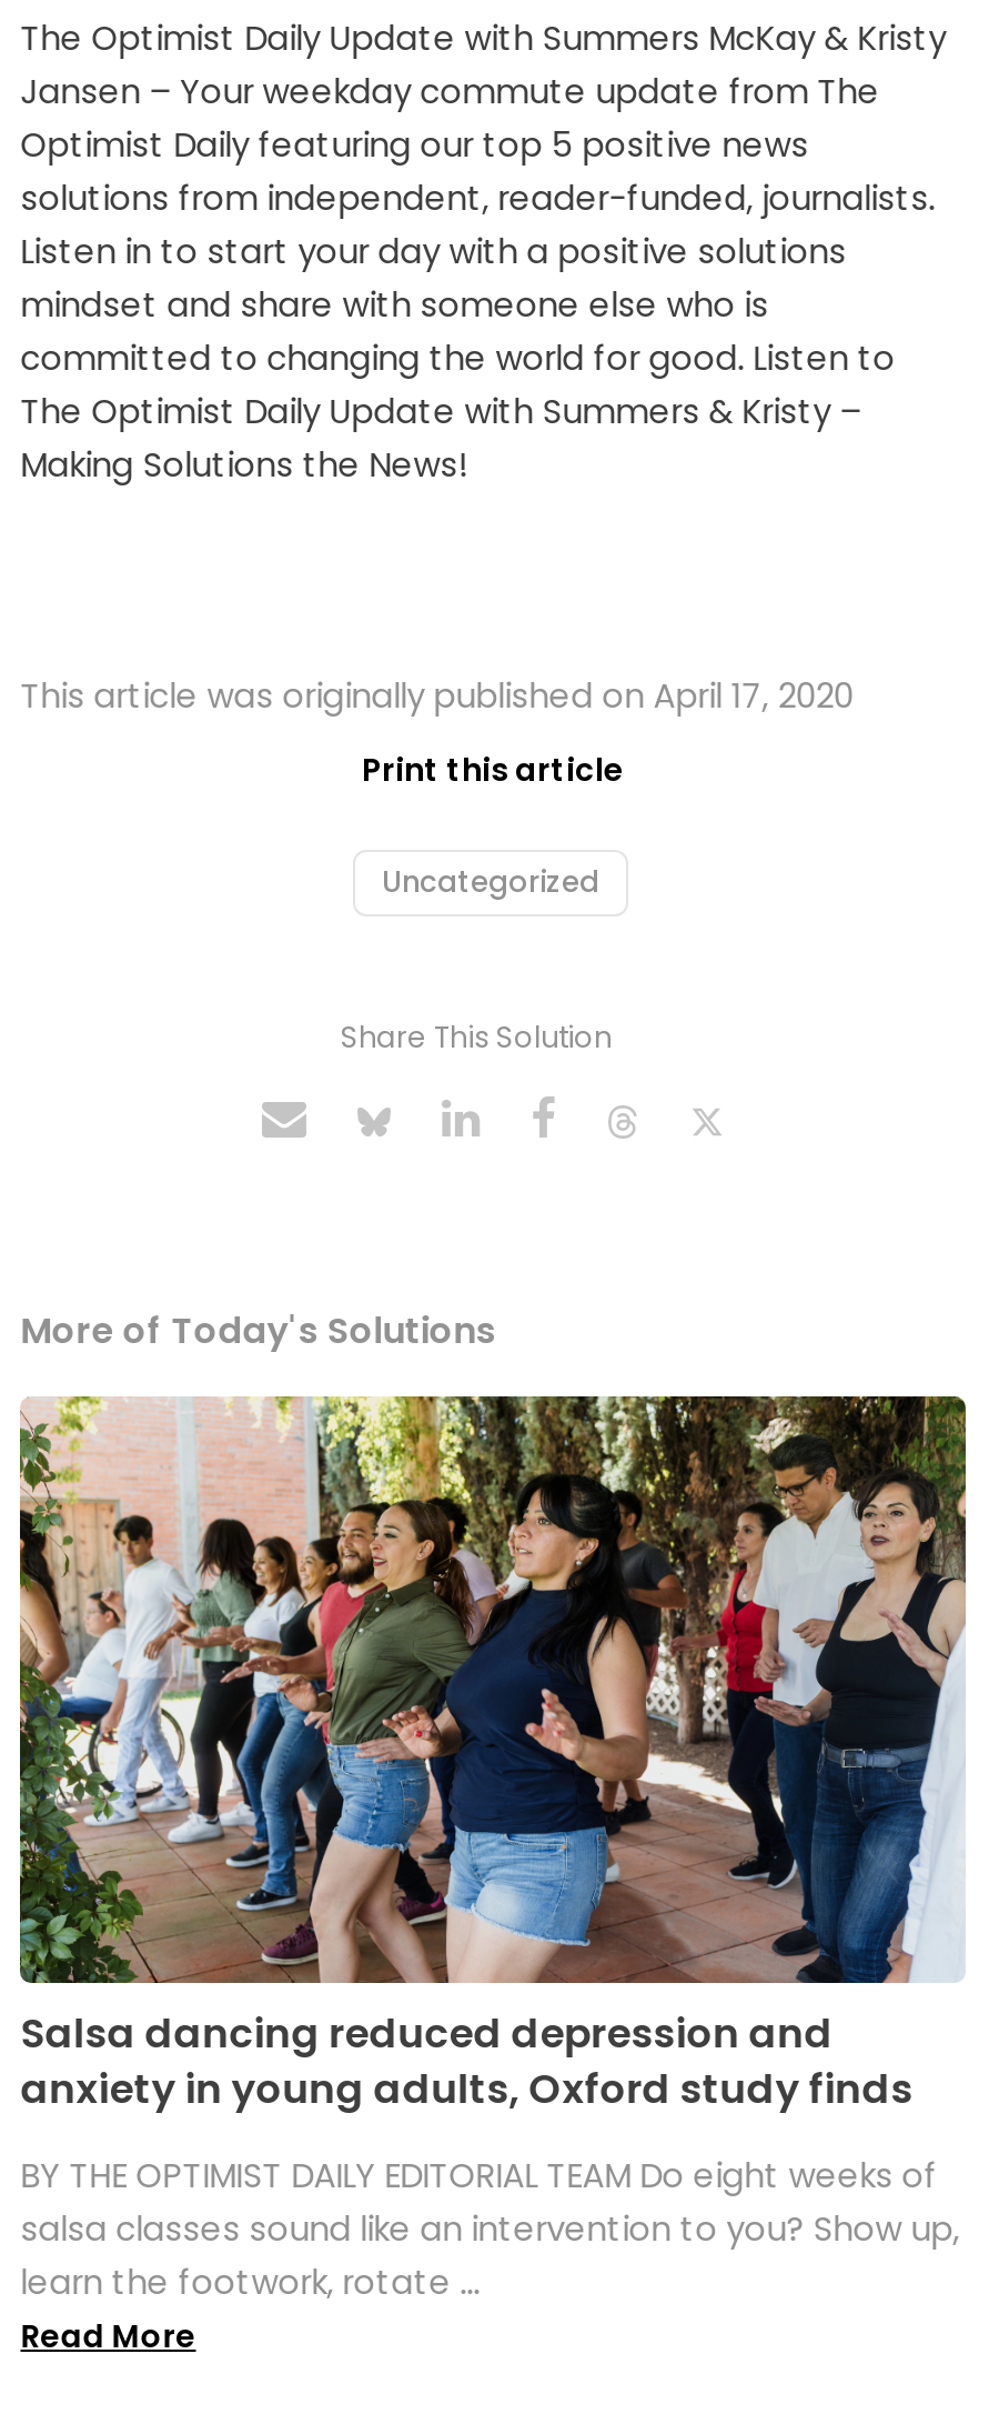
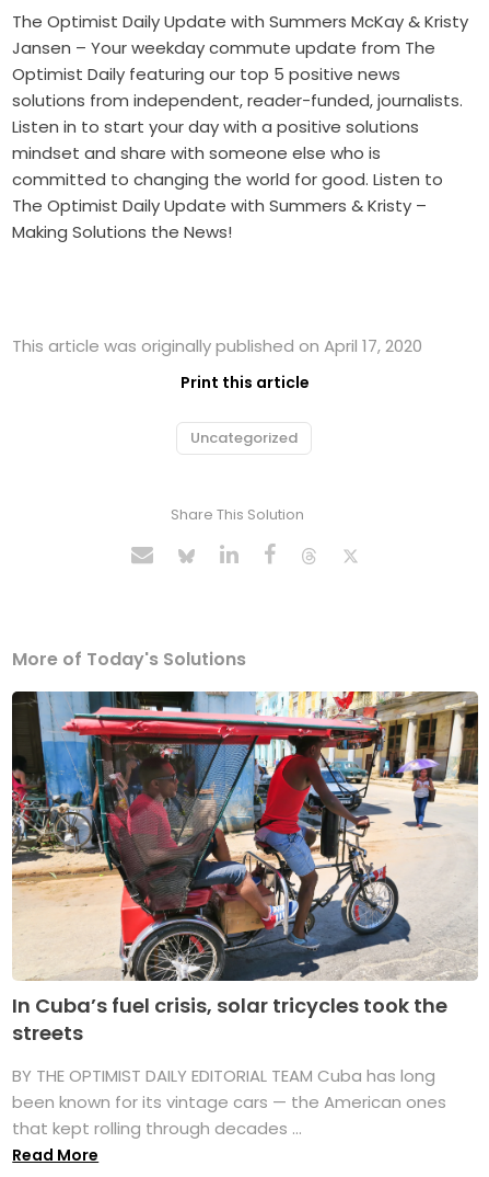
- [image]
- Salsa dancing reduced depression and
- anxiety in young adults, Oxford study finds
+ [image]
+ In Cuba’s fuel crisis, solar tricycles took the
+ streets

- BY THE OPTIMIST DAILY EDITORIAL TEAM Do eight weeks of
- salsa classes sound like an intervention to you? Show up,
- learn the footwork, rotate ...
+ BY THE OPTIMIST DAILY EDITORIAL TEAM Cuba has long
+ been known for its vintage cars — the American ones
+ that kept rolling through decades ...
